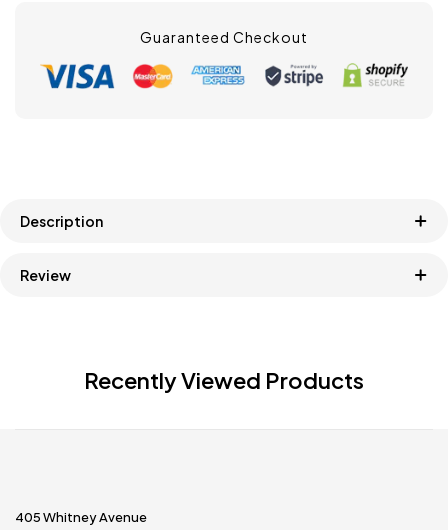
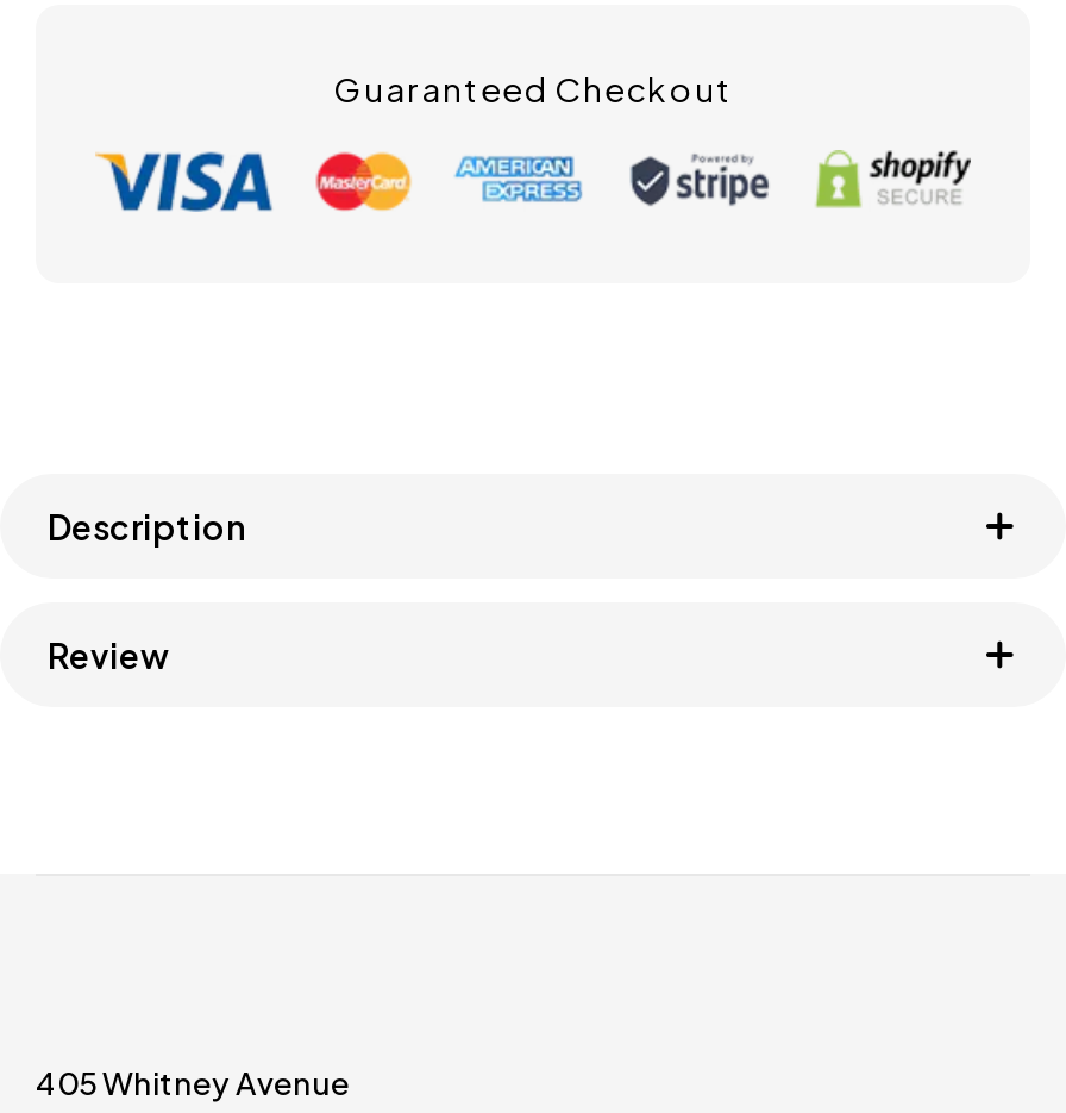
- Recently Viewed Products
